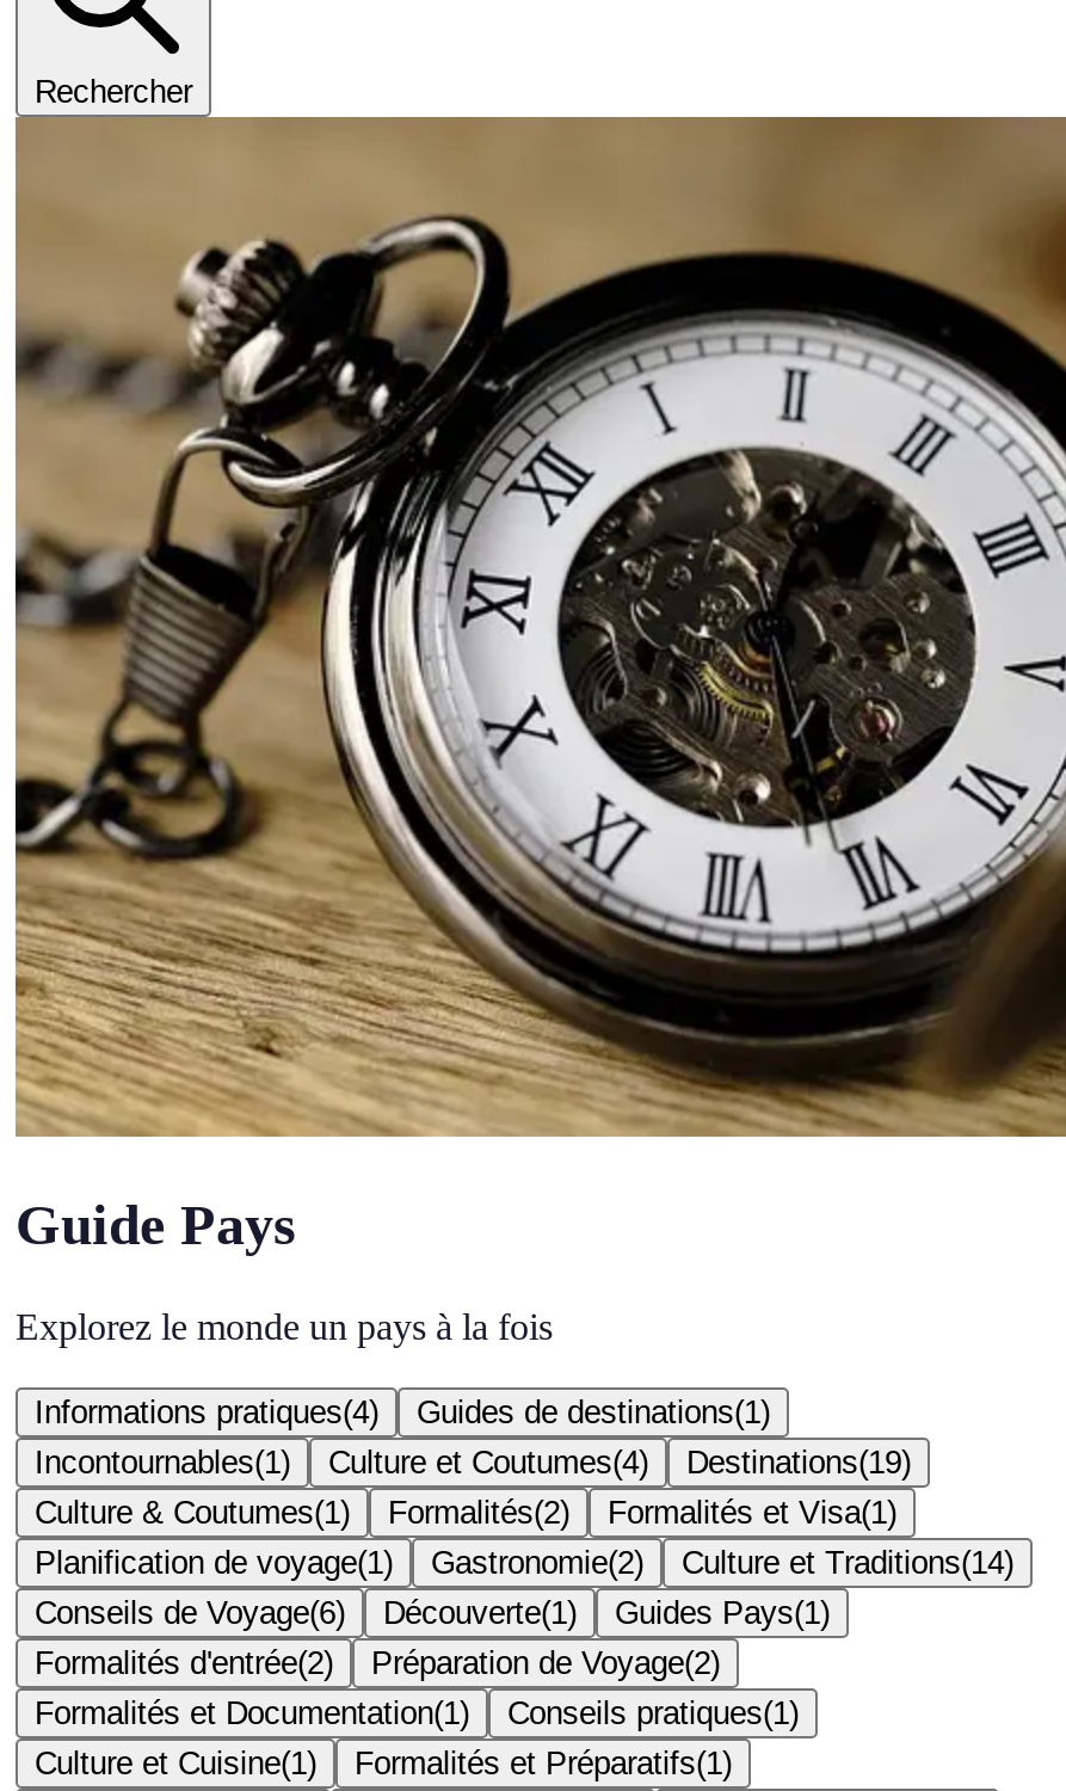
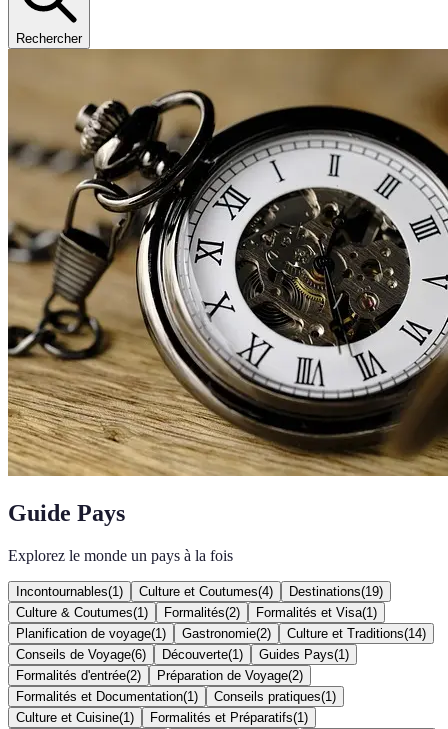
- Informations pratiques(4)
- Guides de destinations(1)
